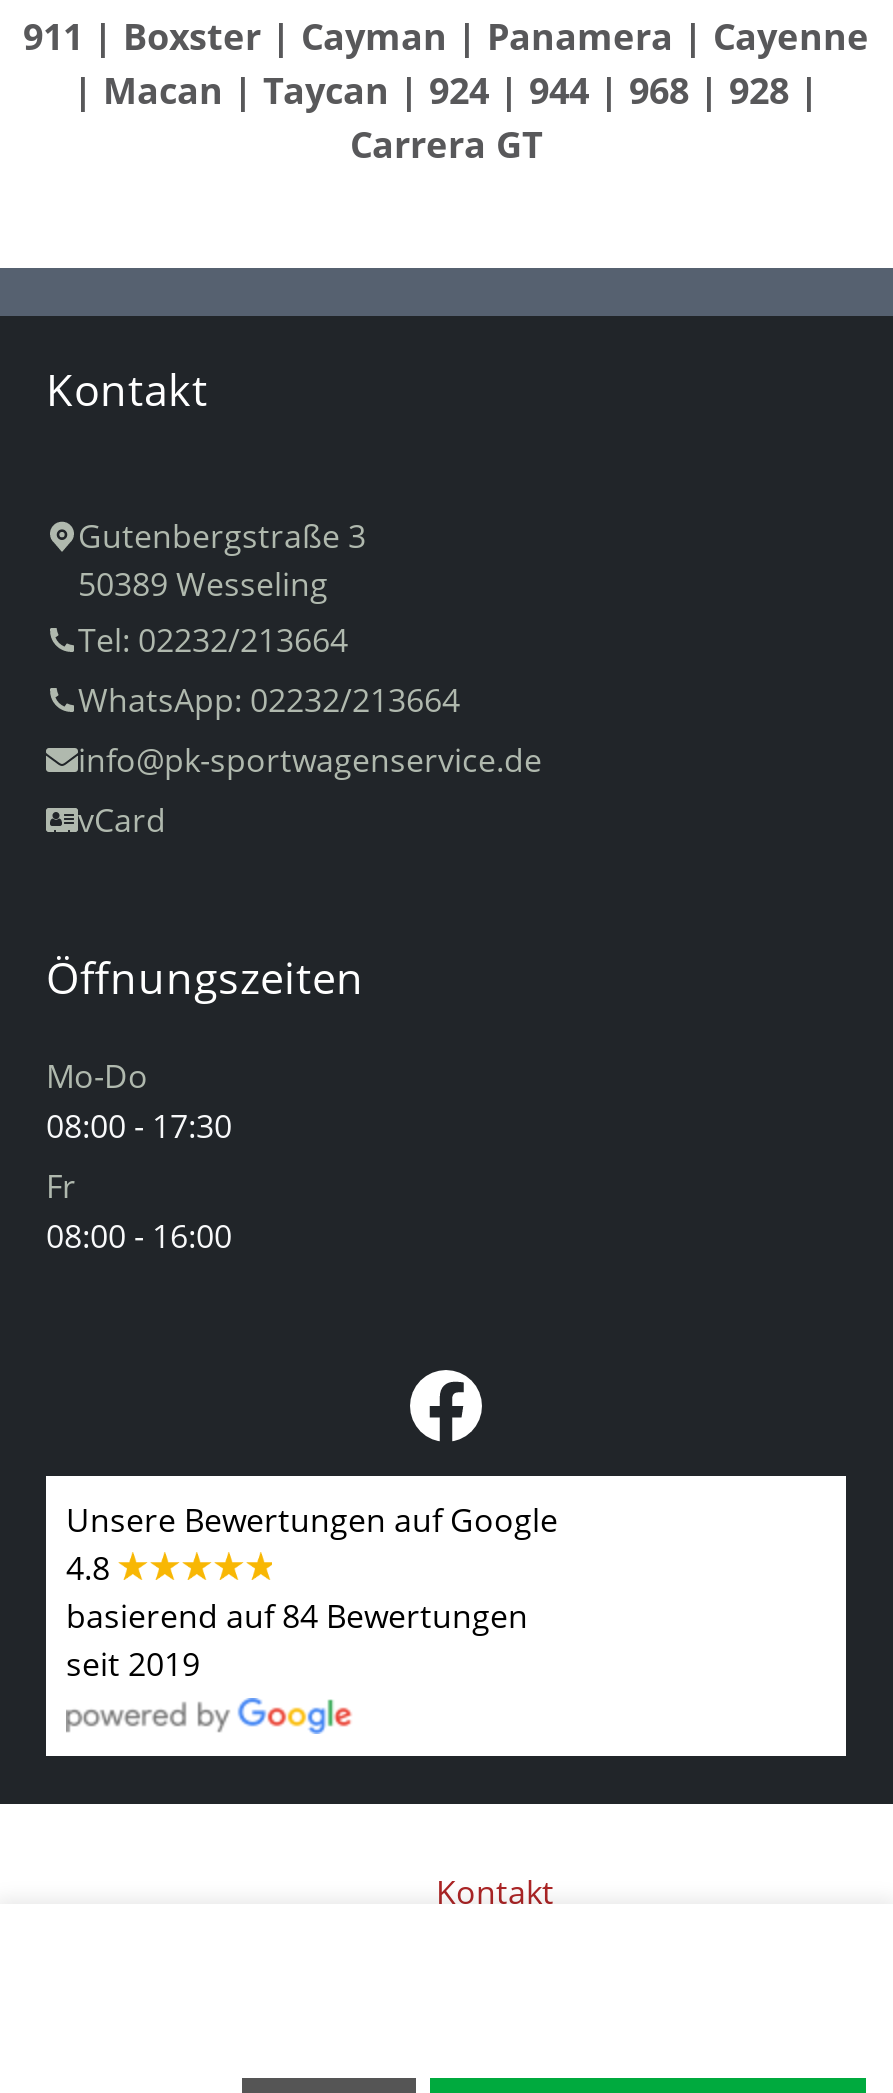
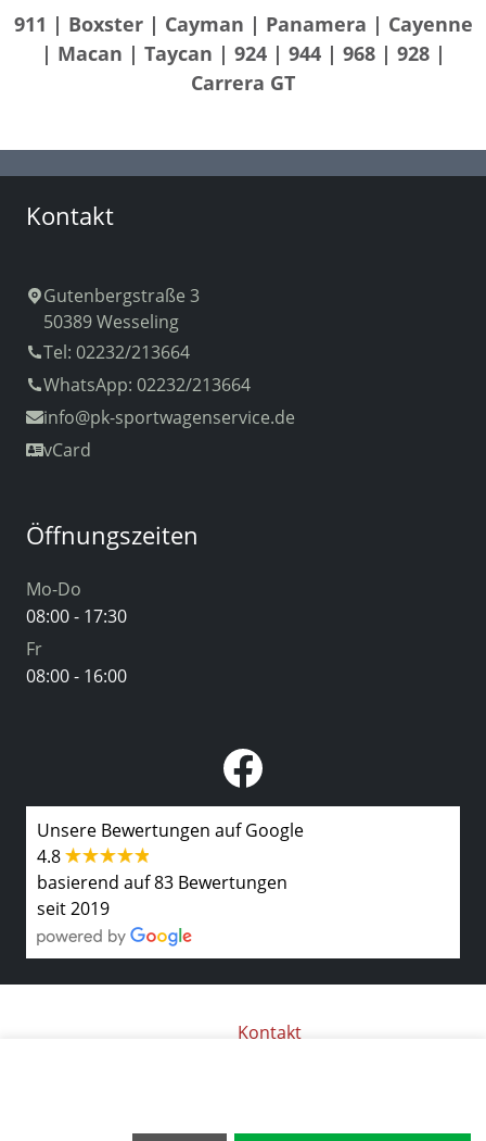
- basierend auf 84 Bewertungen
+ basierend auf 83 Bewertungen
